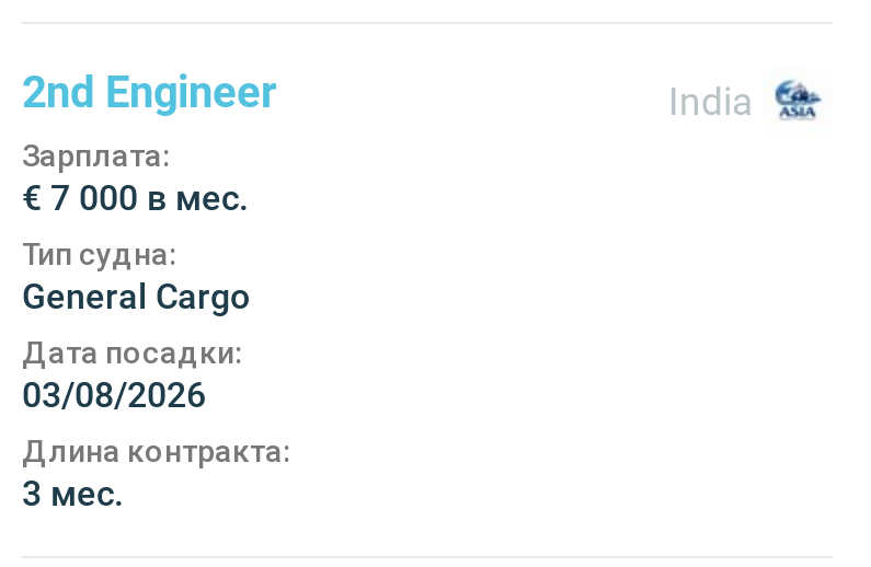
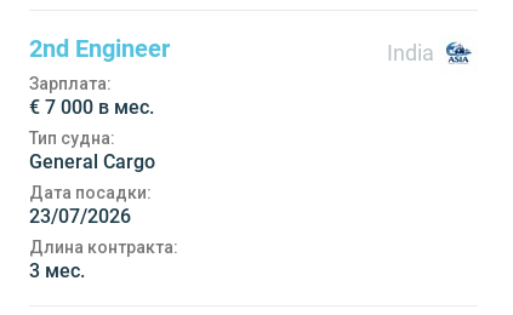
- 03/08/2026
+ 23/07/2026
